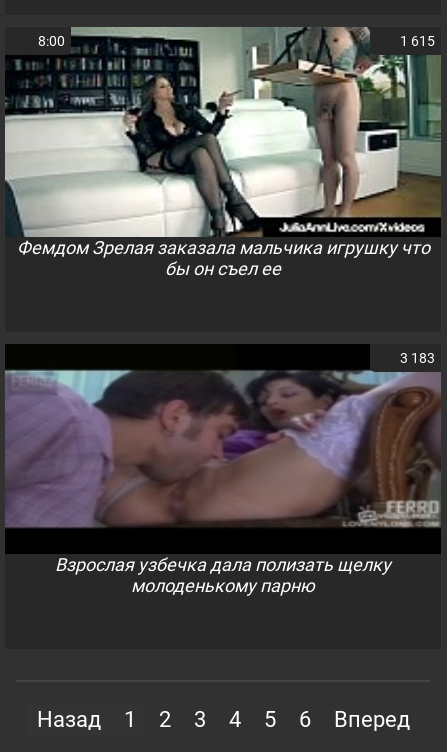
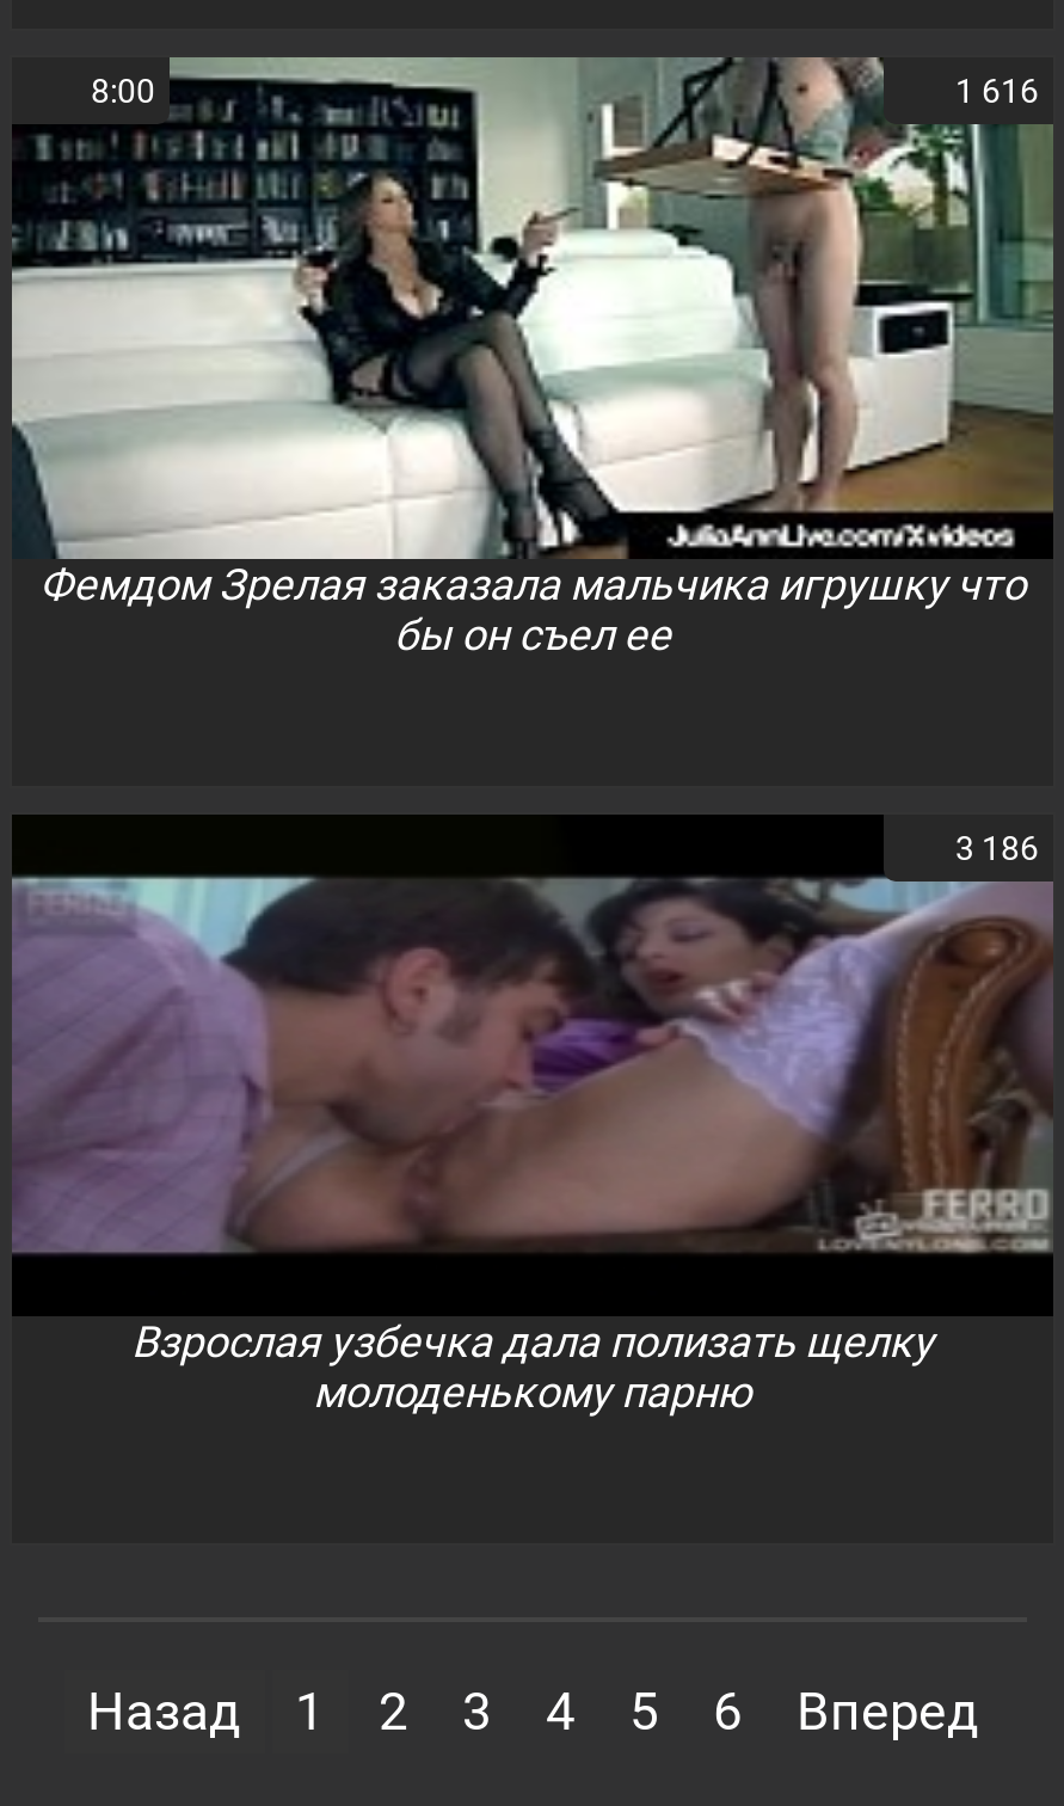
- 1 615
+ 1 616

- 3 183
+ 3 186
